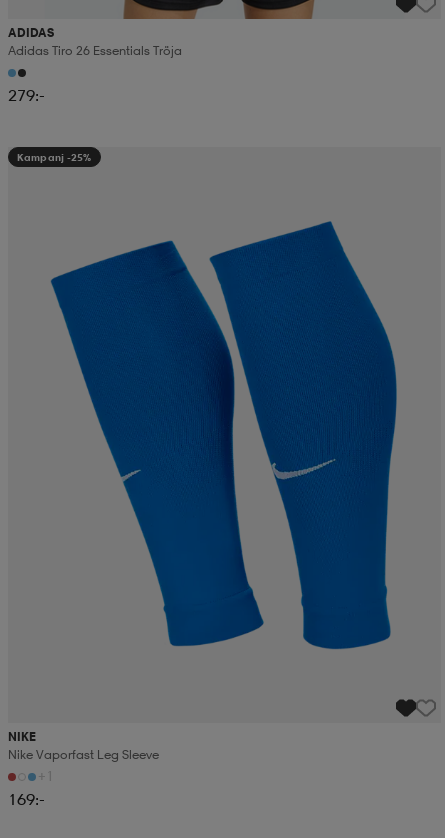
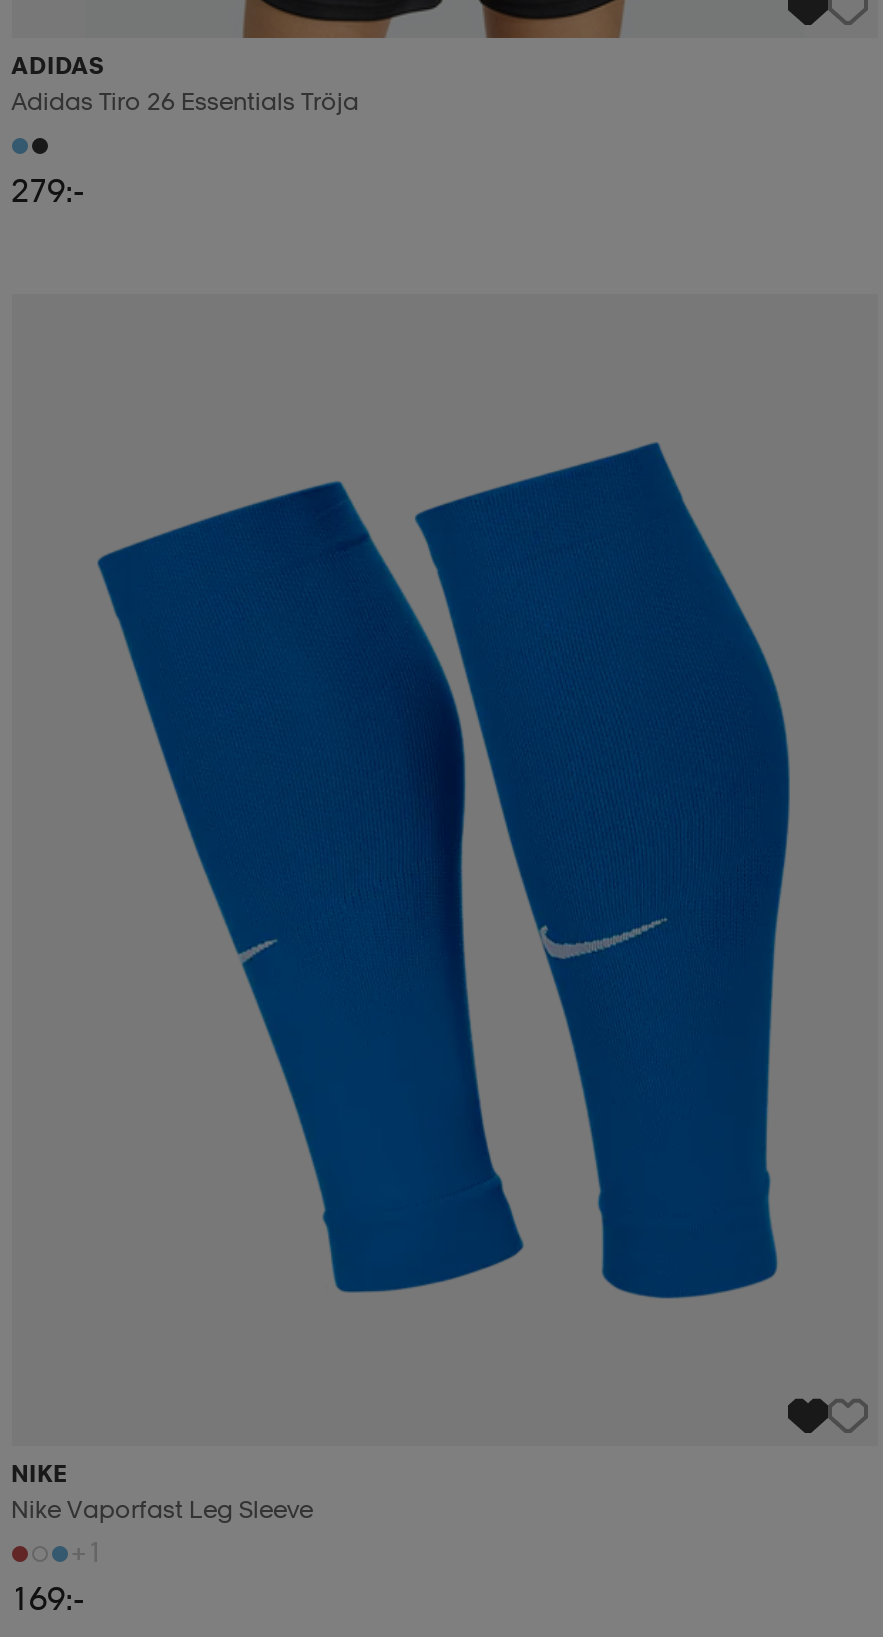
- Kampanj -25%
